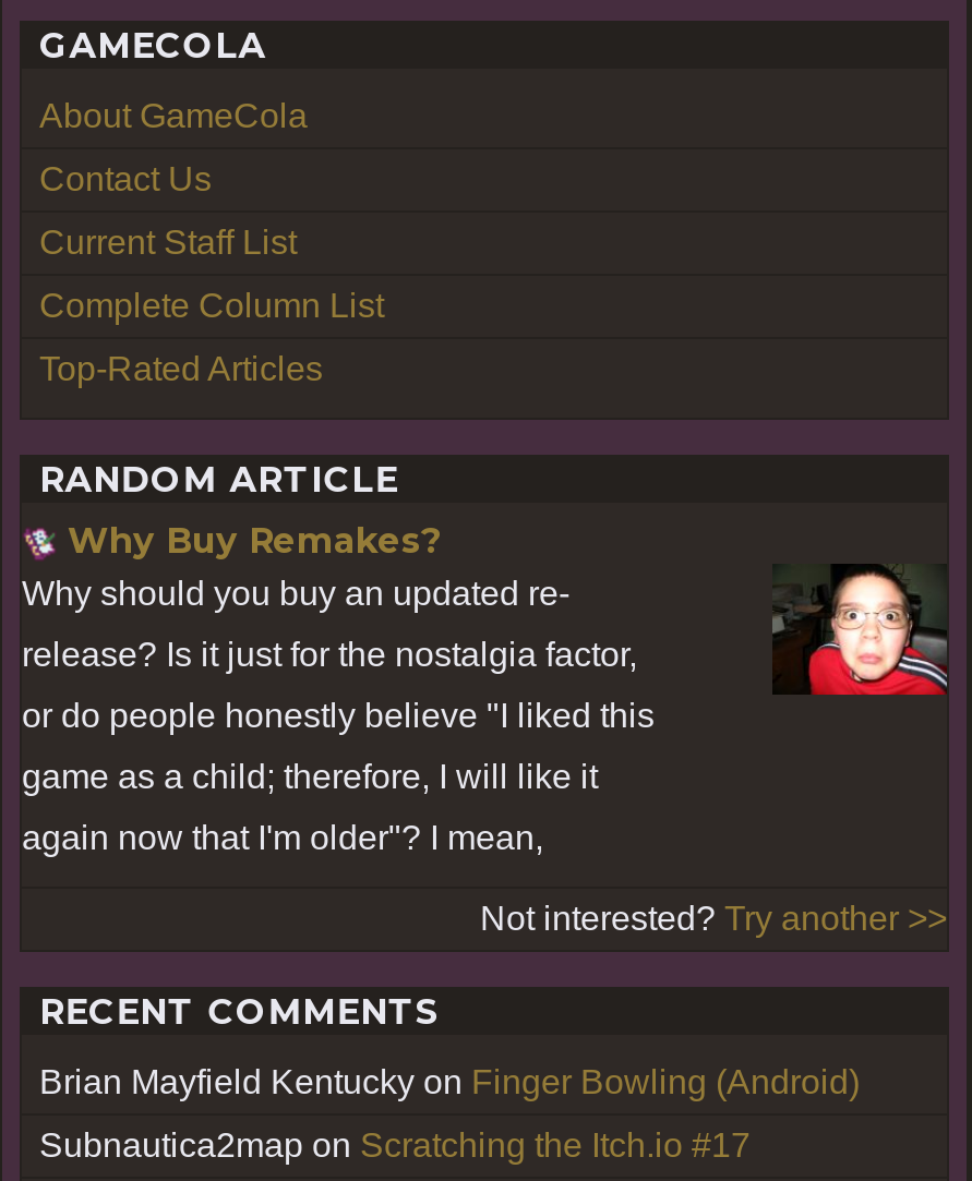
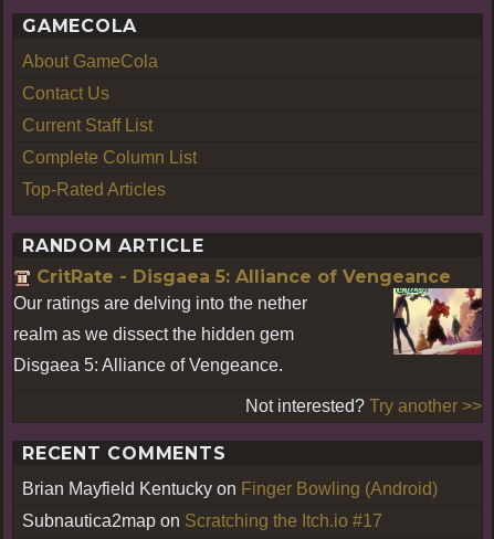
- Why Buy Remakes?
- Why should you buy an updated re-
- release? Is it just for the nostalgia factor,
- or do people honestly believe "I liked this
- game as a child; therefore, I will like it
- again now that I'm older"? I mean,
+ CritRate - Disgaea 5: Alliance of Vengeance
+ Our ratings are delving into the nether
+ realm as we dissect the hidden gem
+ Disgaea 5: Alliance of Vengeance.

- [image]
+ [image]
